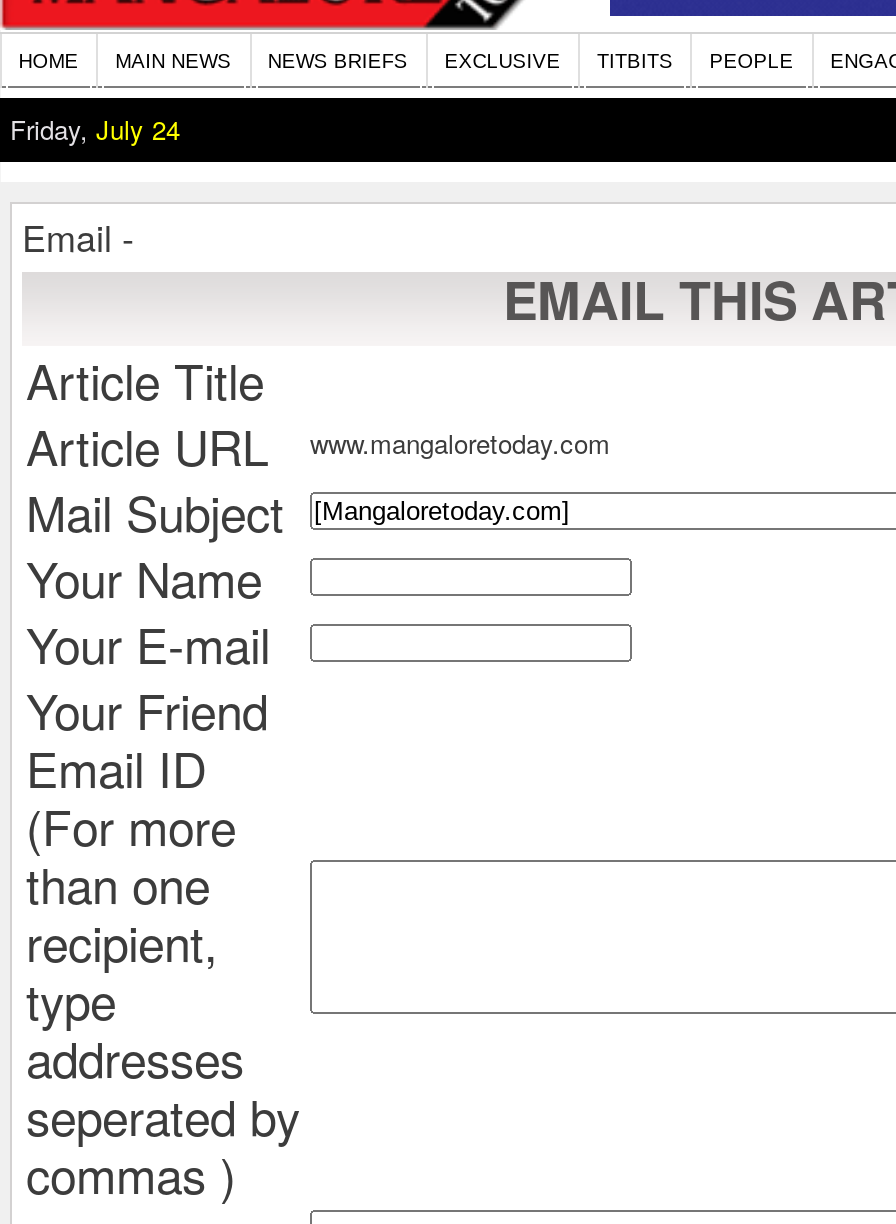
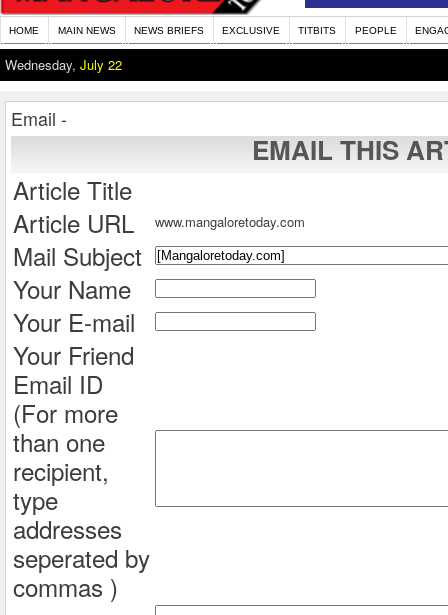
- Friday, July 24
+ Wednesday, July 22
